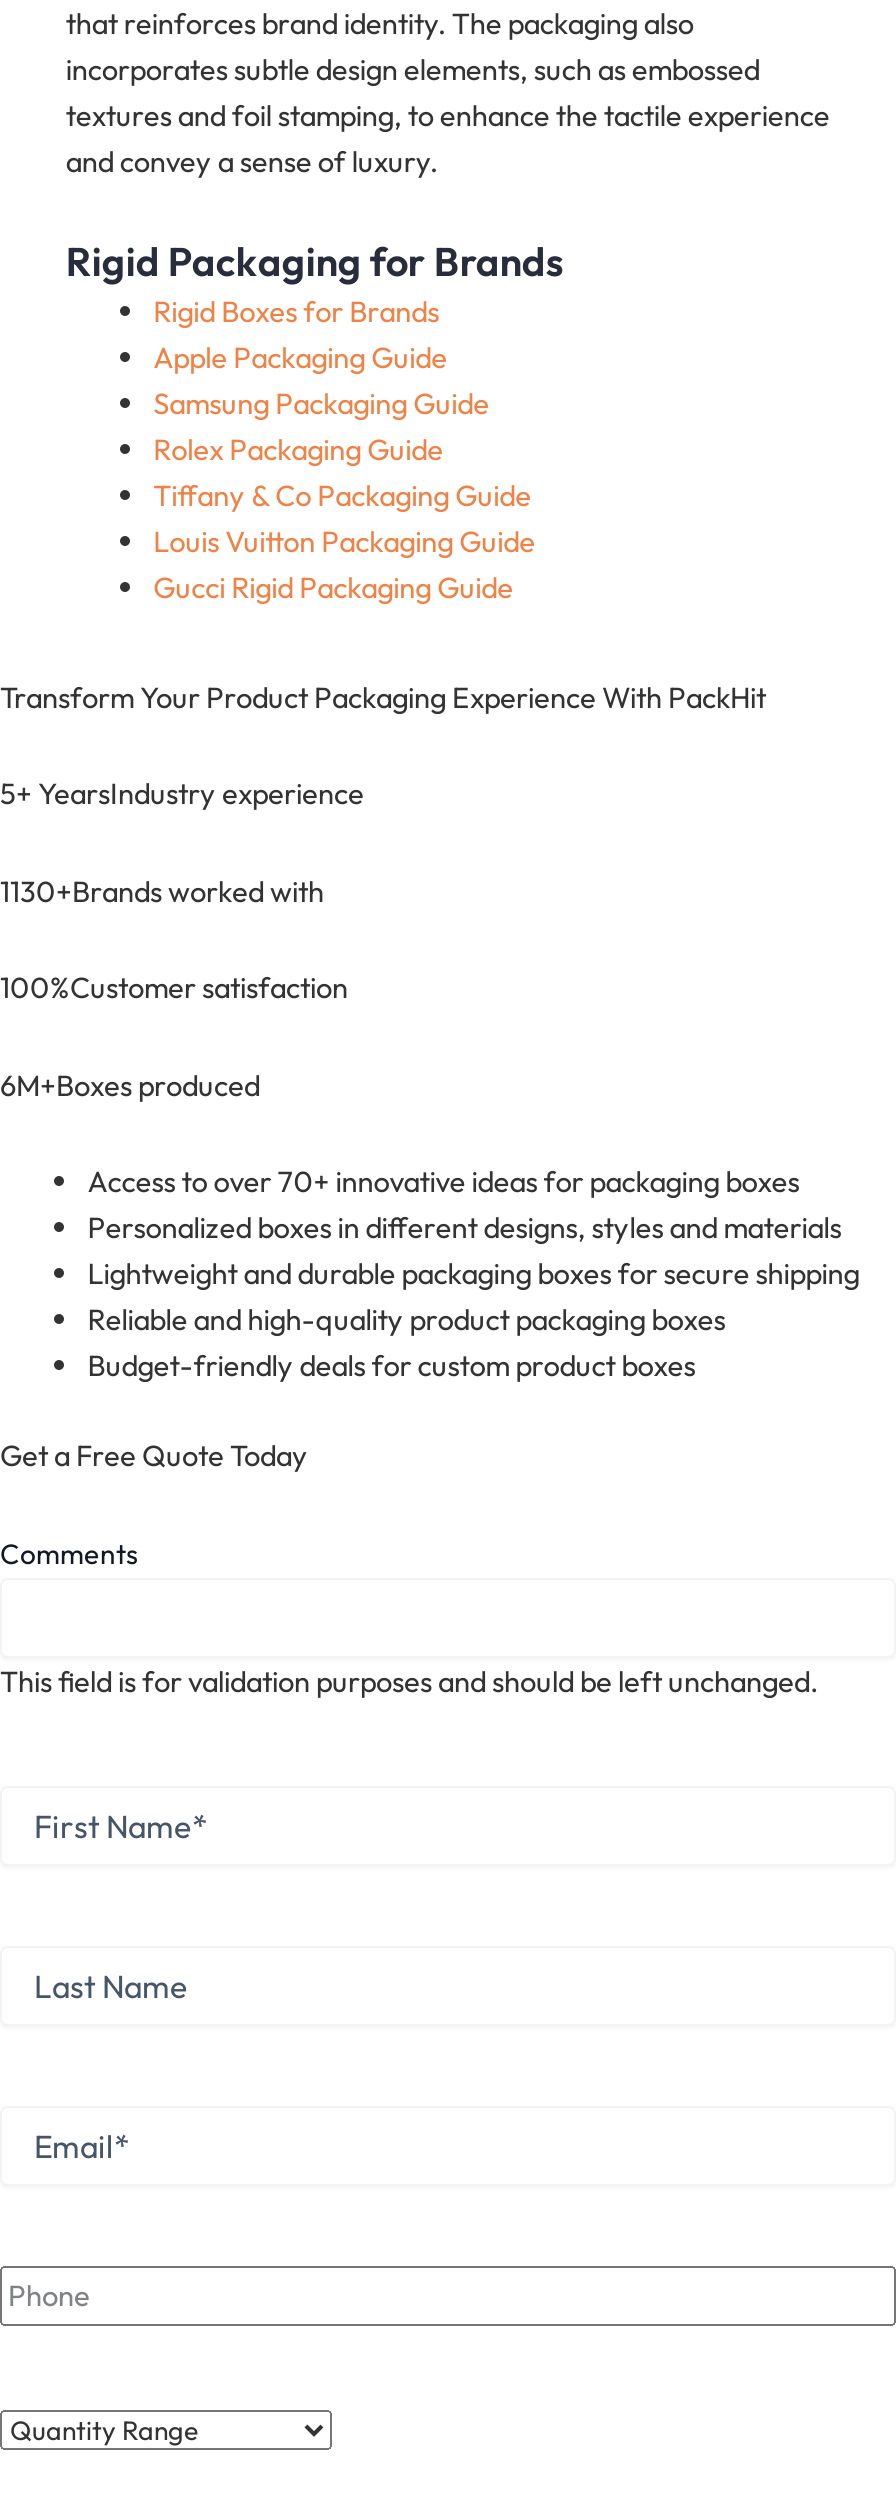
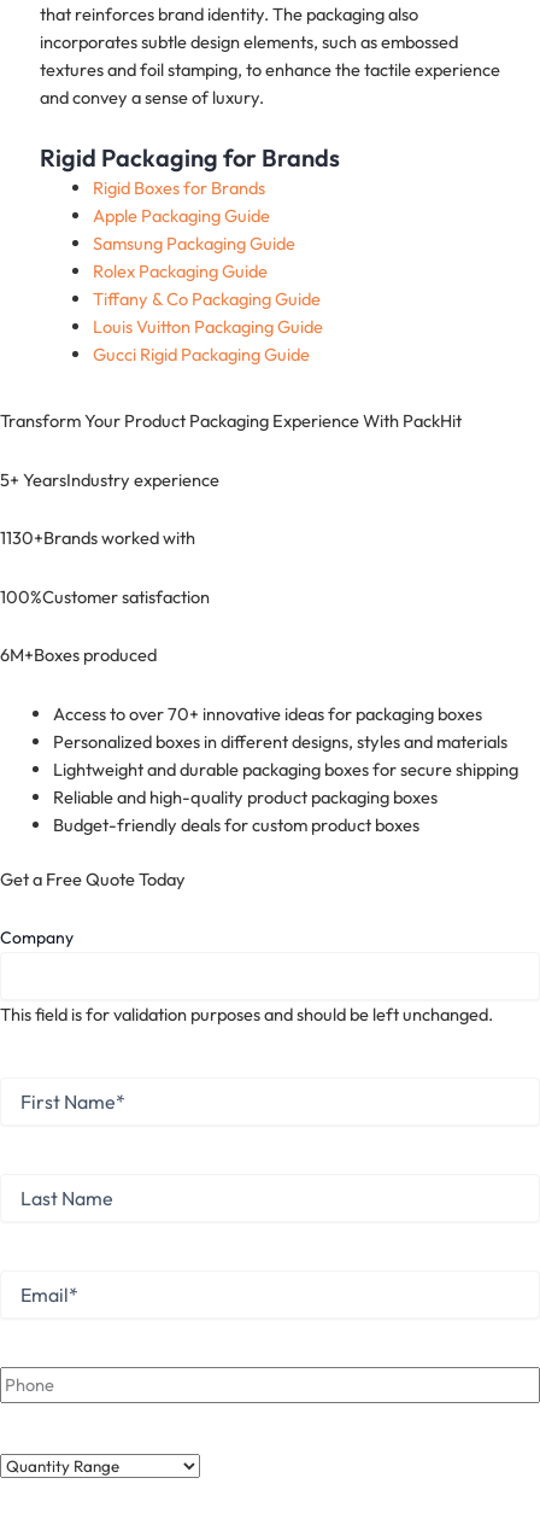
- Comments
+ Company
